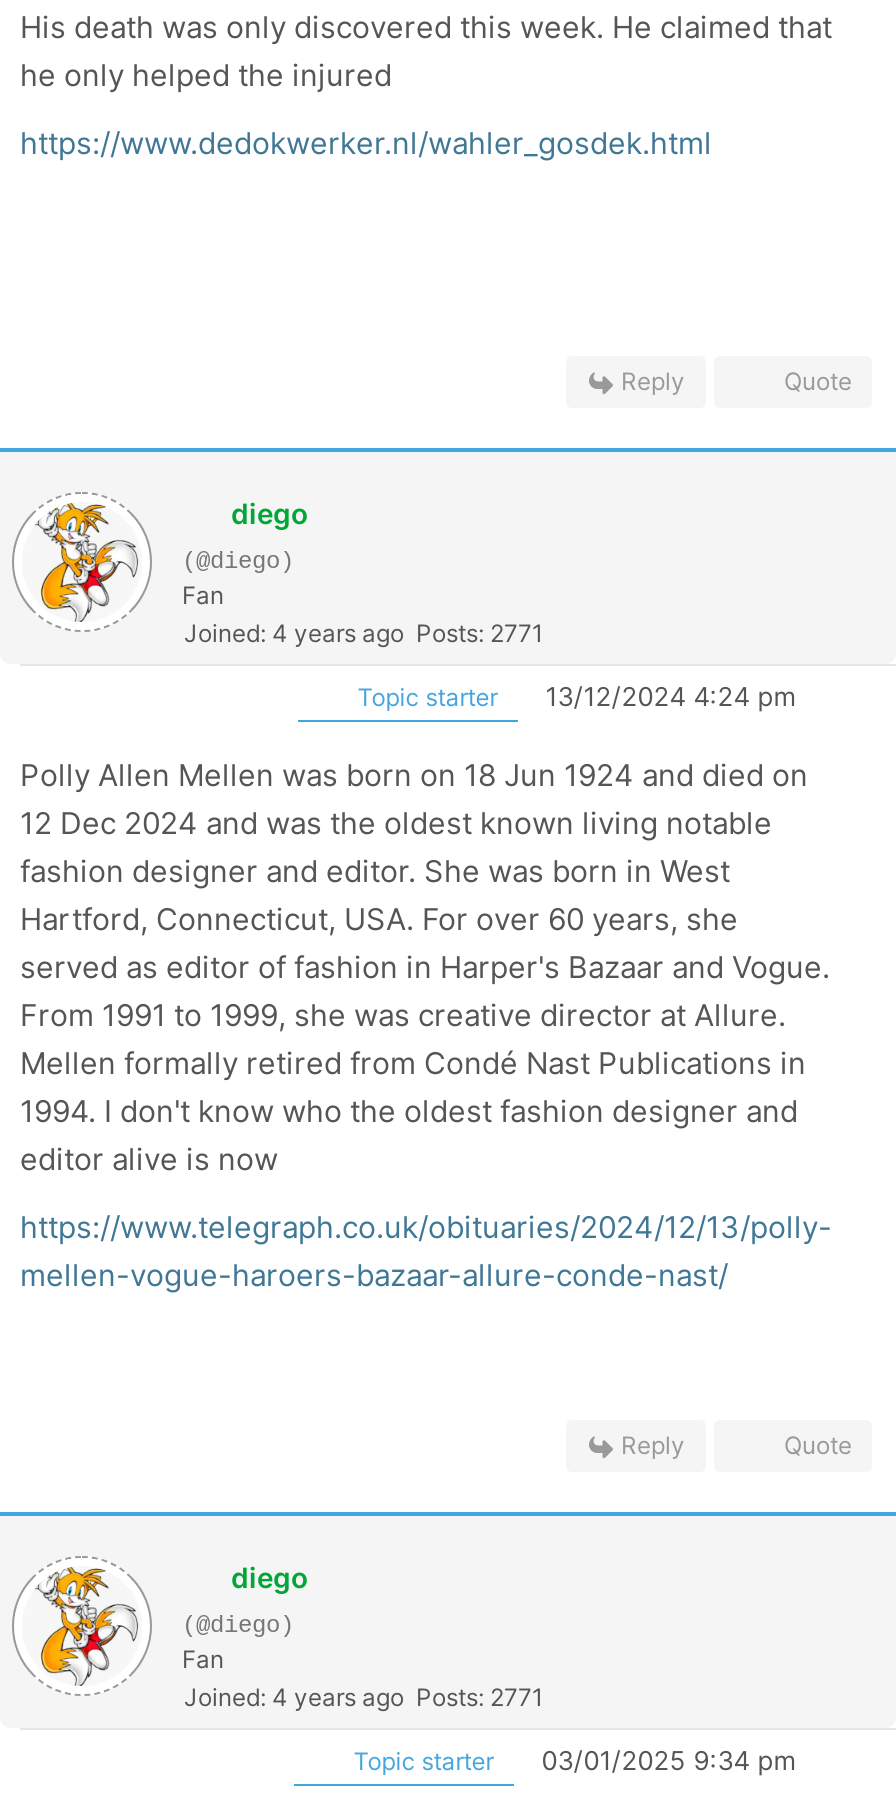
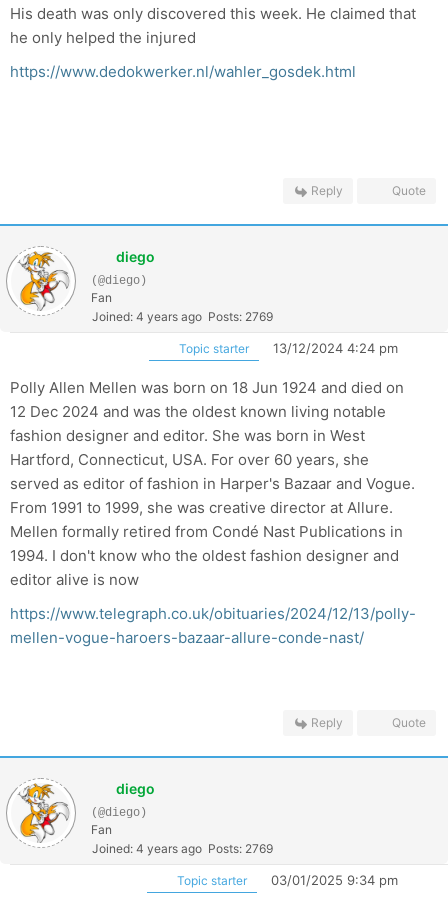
- Joined: 4 years ago Posts: 2771
+ Joined: 4 years ago Posts: 2769

- Joined: 4 years ago Posts: 2771
+ Joined: 4 years ago Posts: 2769
